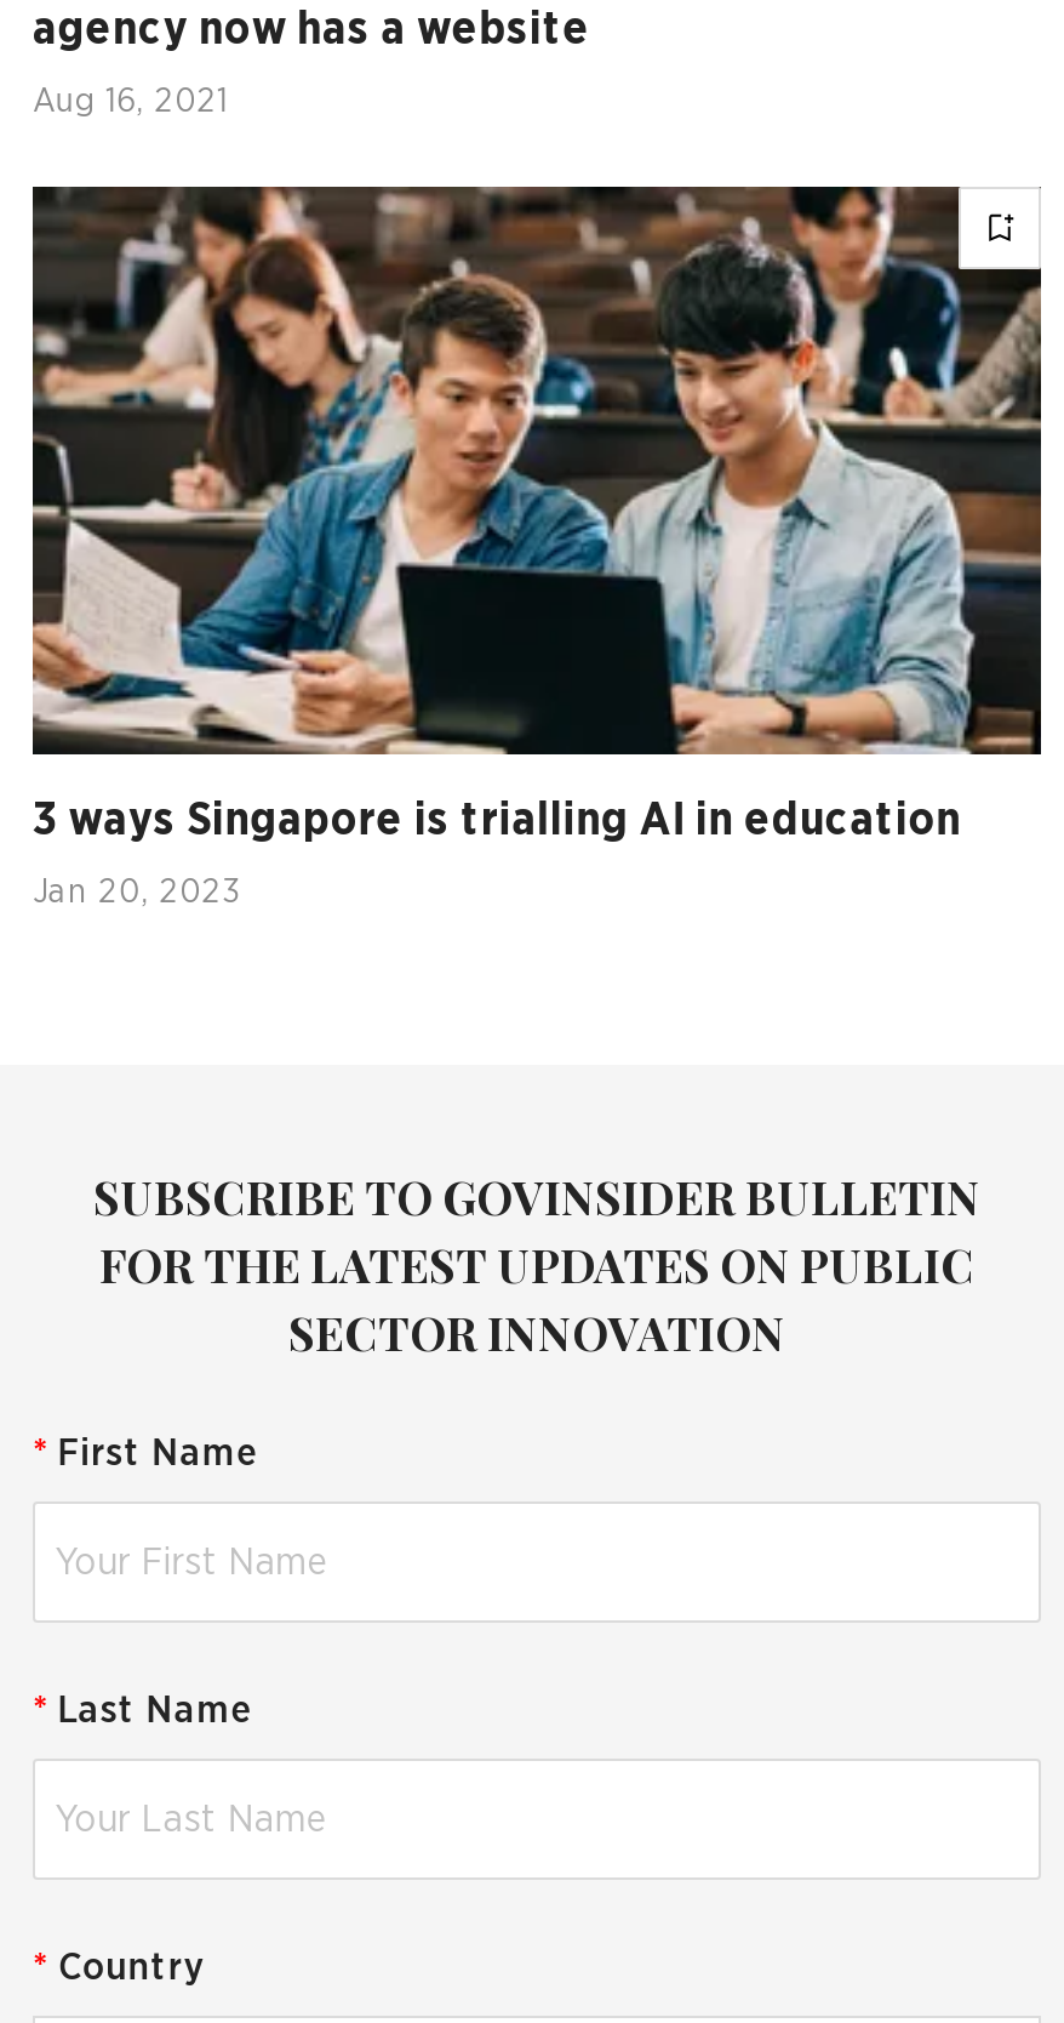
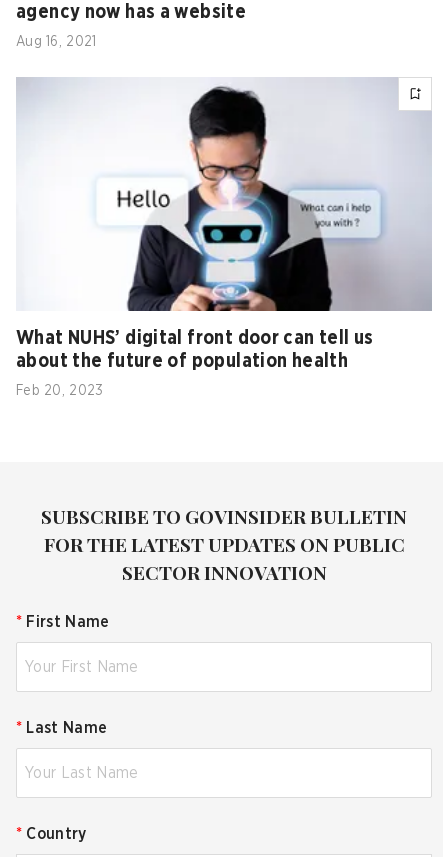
- [image]
- 3 ways Singapore is trialling AI in education
+ [image]
+ What NUHS’ digital front door can tell us
+ about the future of population health

- Jan 20, 2023
+ Feb 20, 2023
